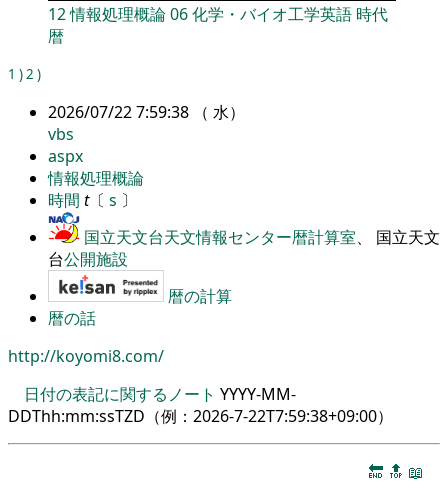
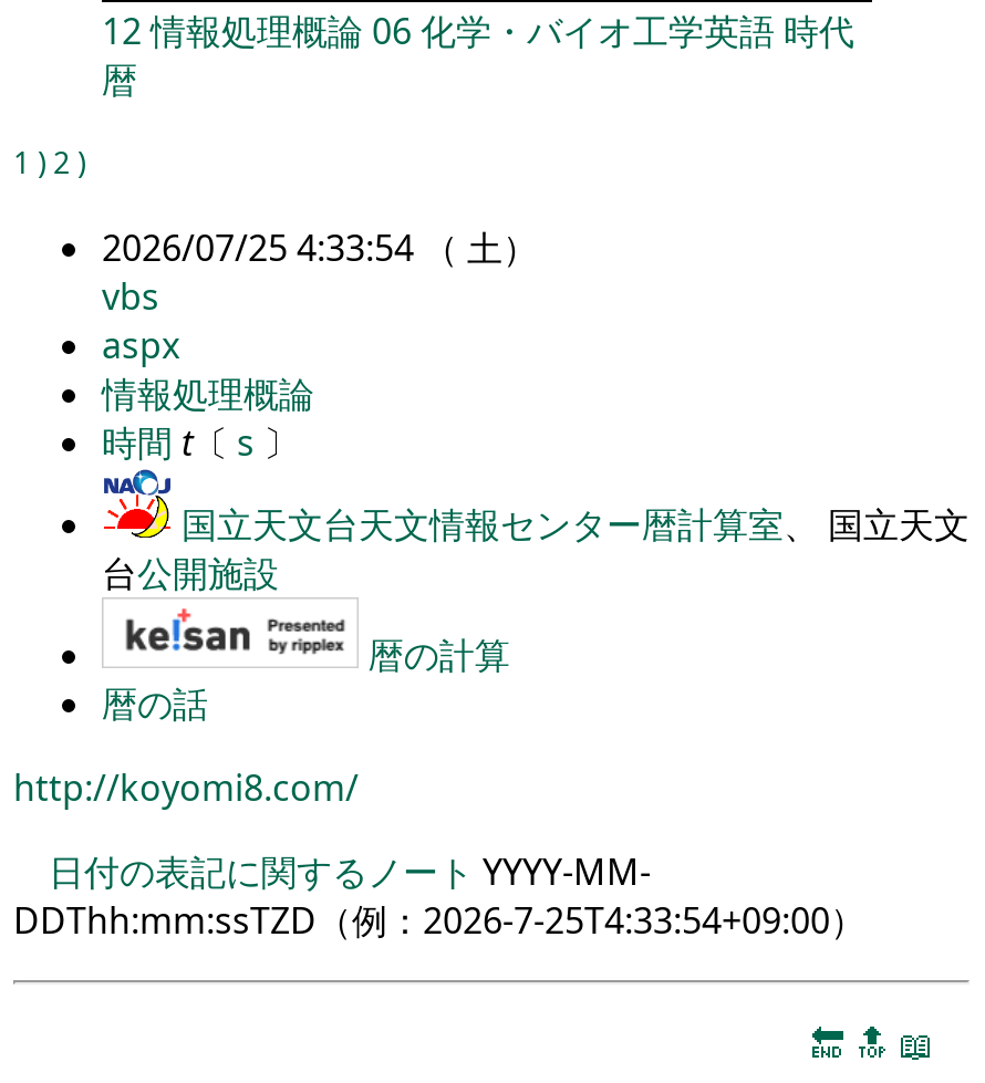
- 2026/07/22 7:59:38 （ 水）
+ 2026/07/25 4:33:54 （ 土）

- DDThh:mm:ssTZD（例：2026-7-22T7:59:38+09:00）
+ DDThh:mm:ssTZD（例：2026-7-25T4:33:54+09:00）
